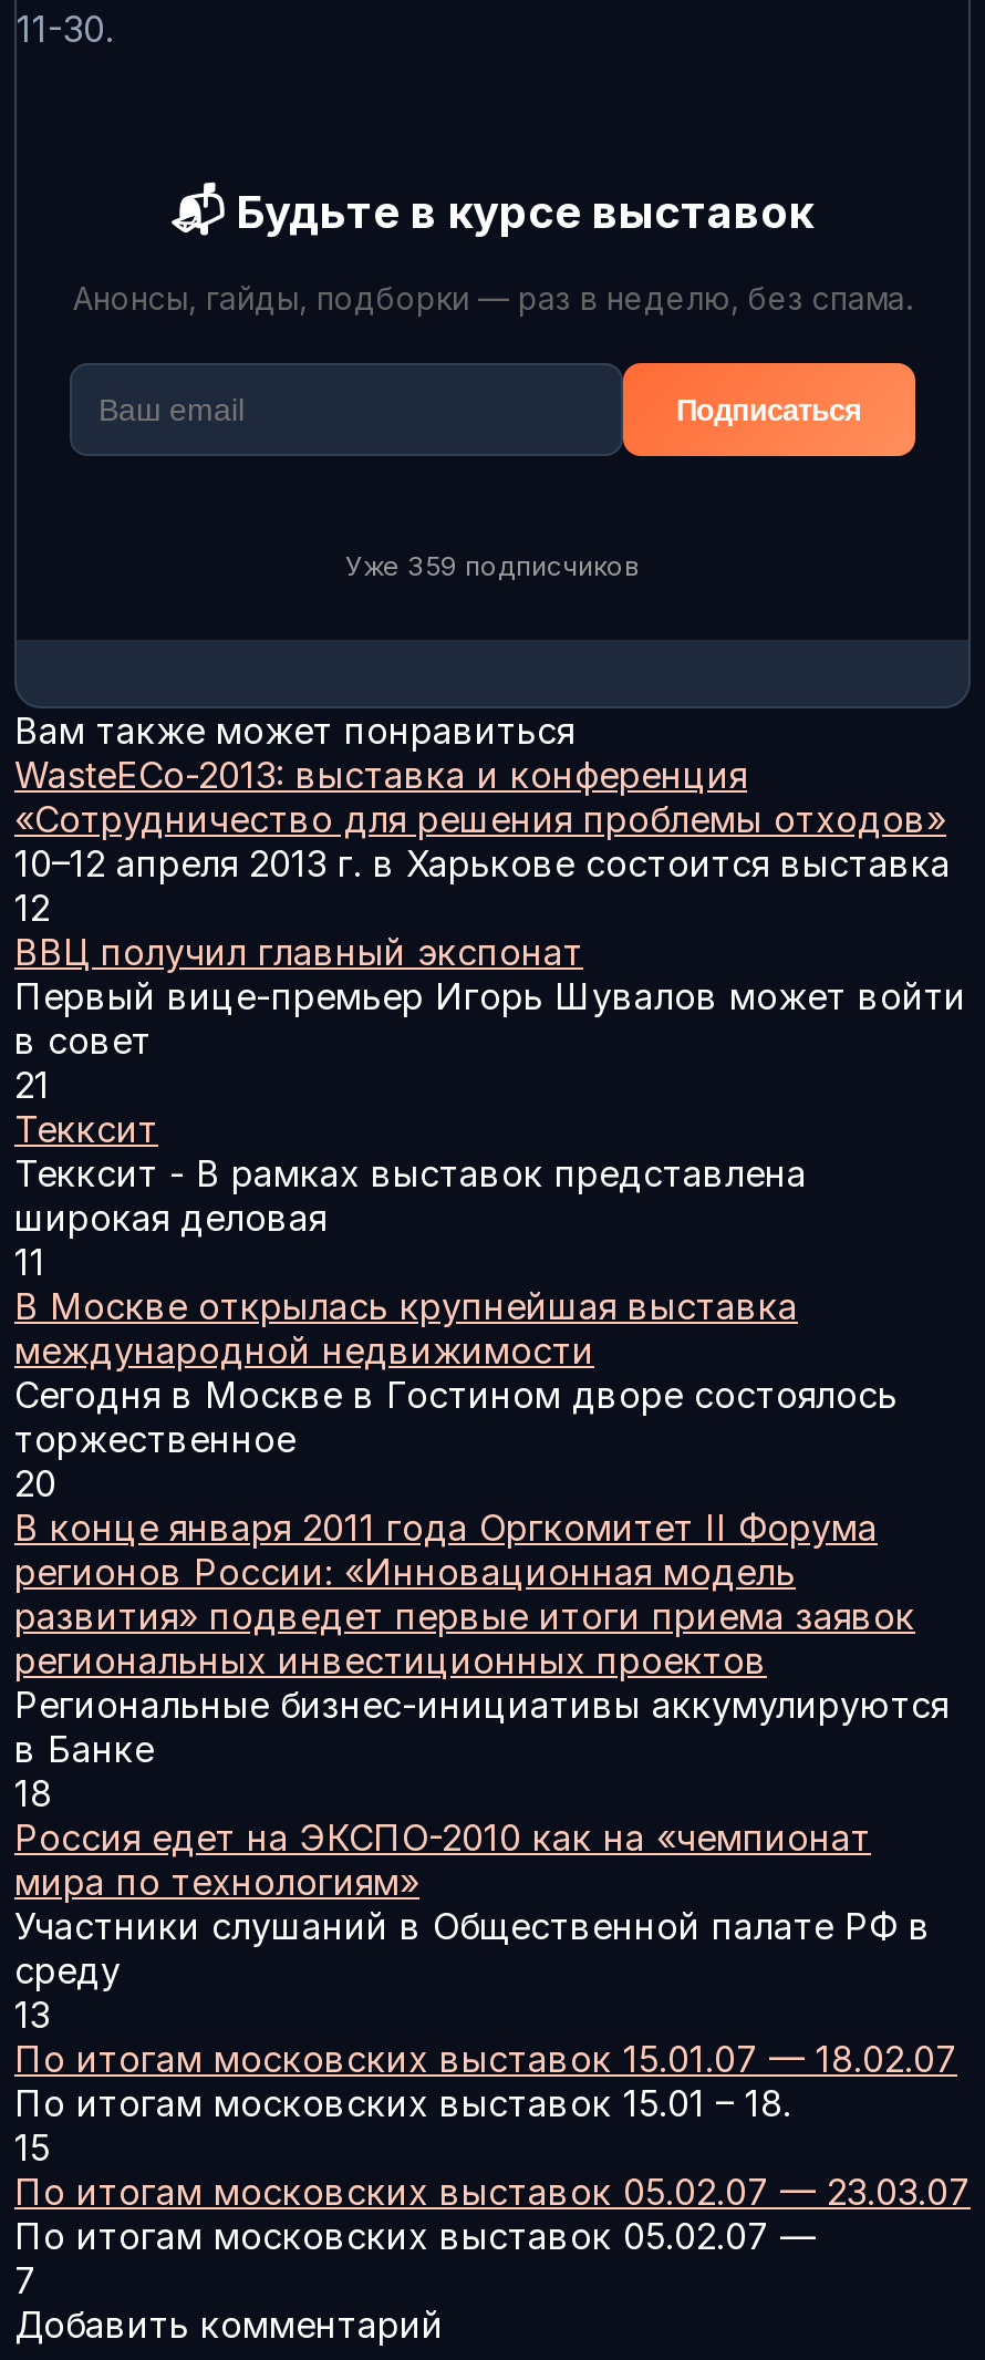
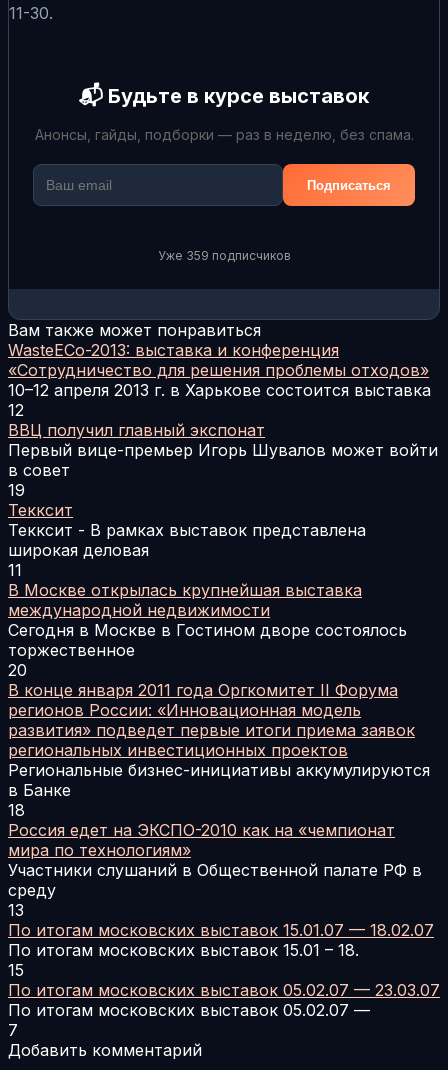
- 21
+ 19
